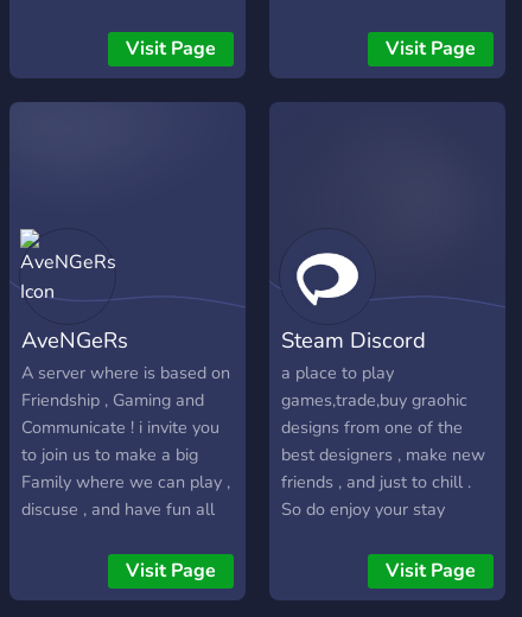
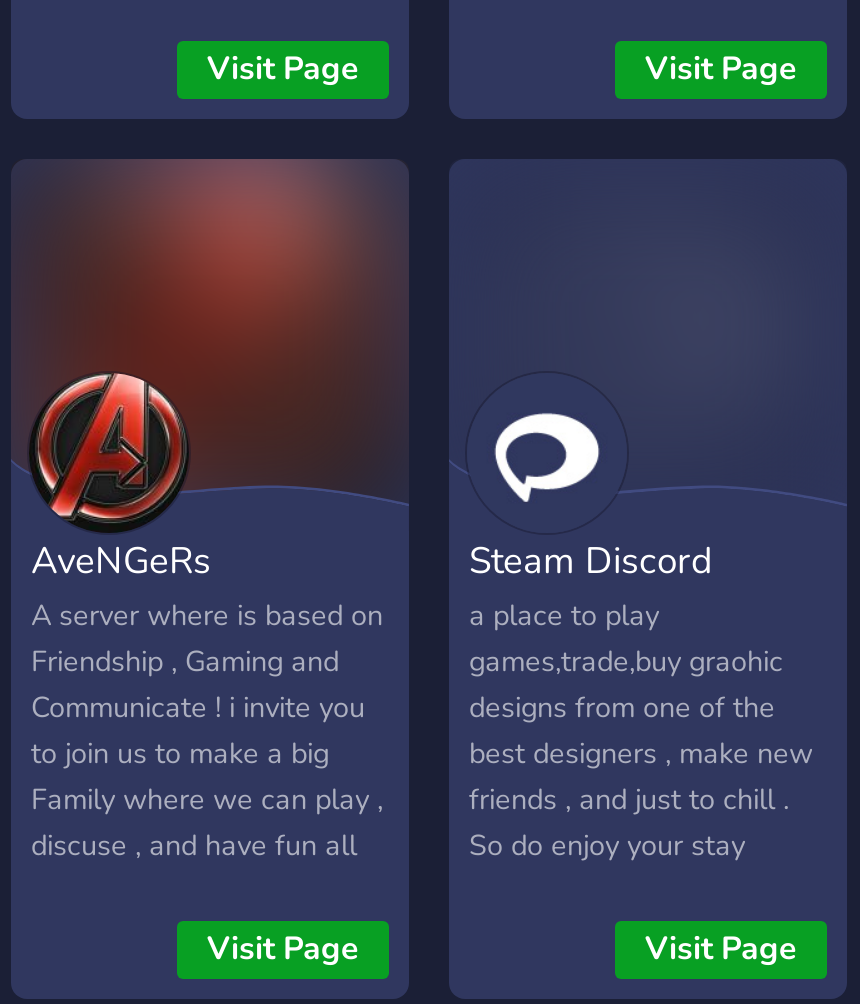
+ [image]
